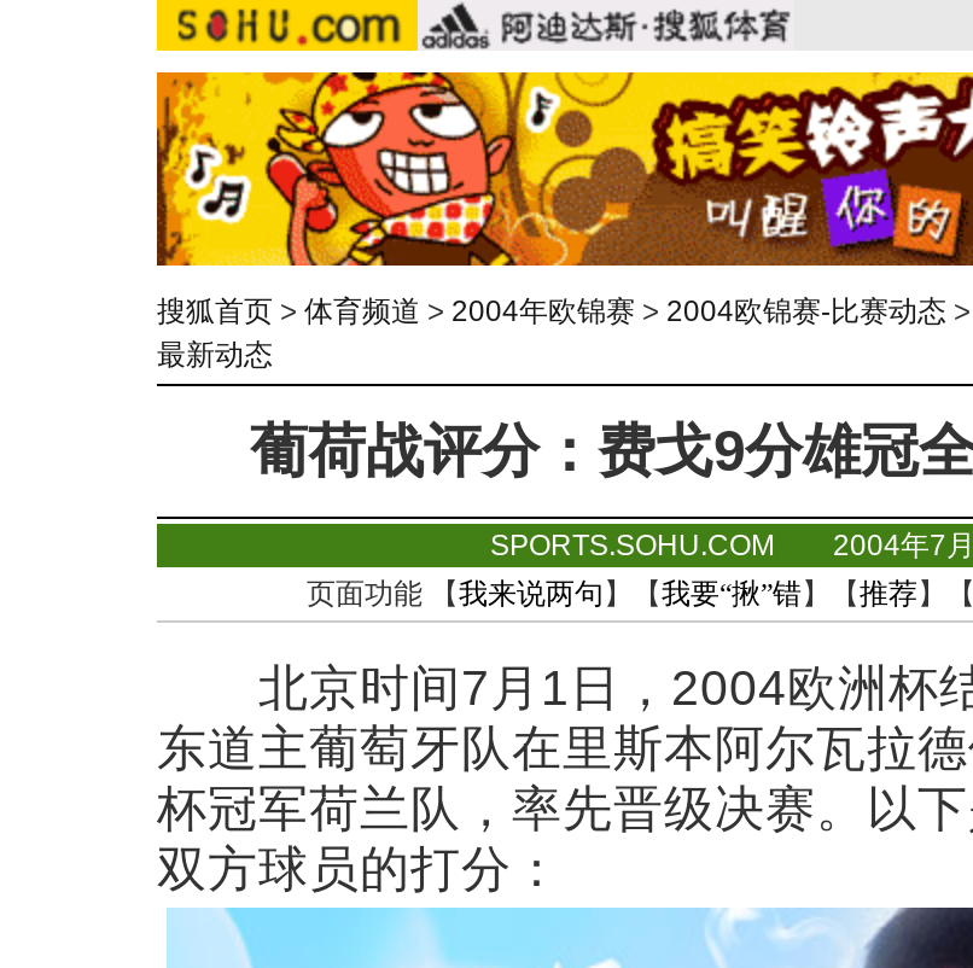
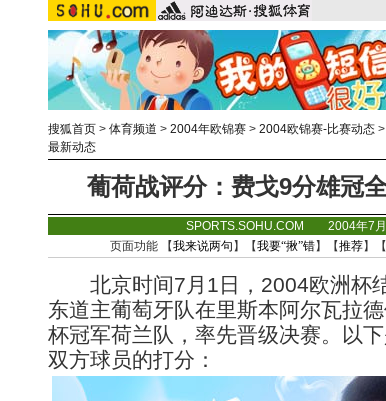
- [image]
+ [image]
